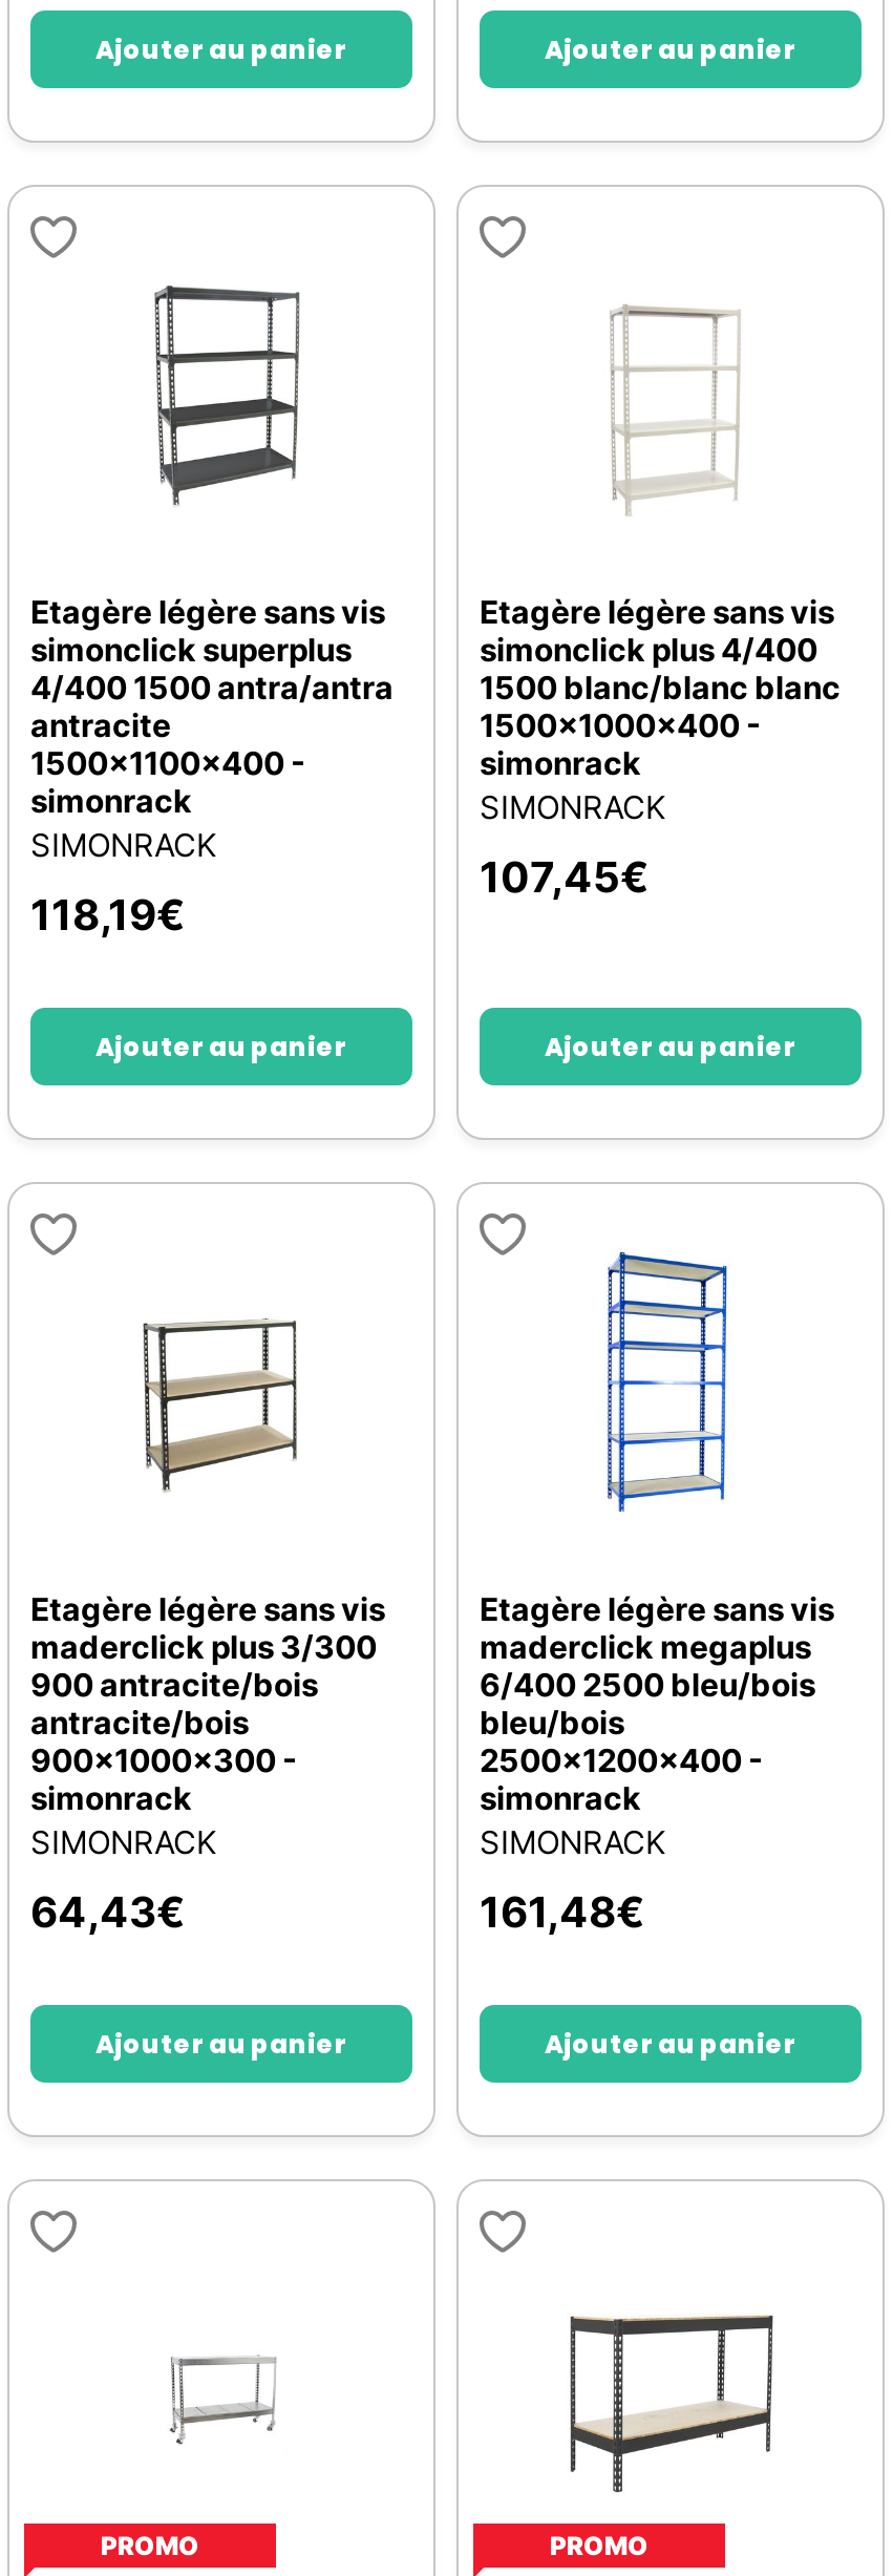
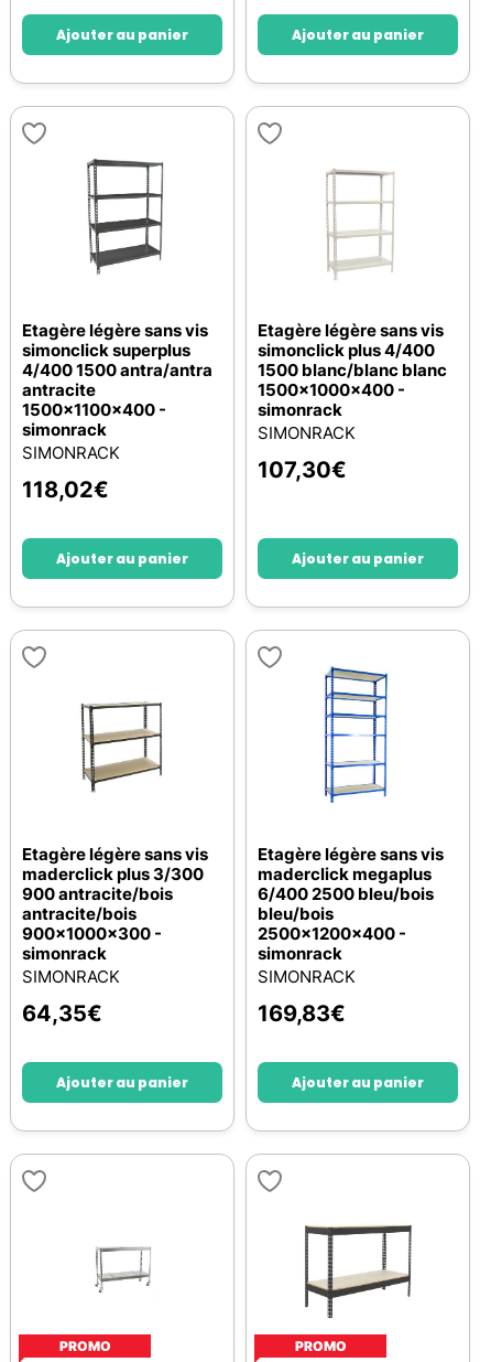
- 107,45€
+ 107,30€

- 118,19€
+ 118,02€

- 64,43€
+ 64,35€

- 161,48€
+ 169,83€
